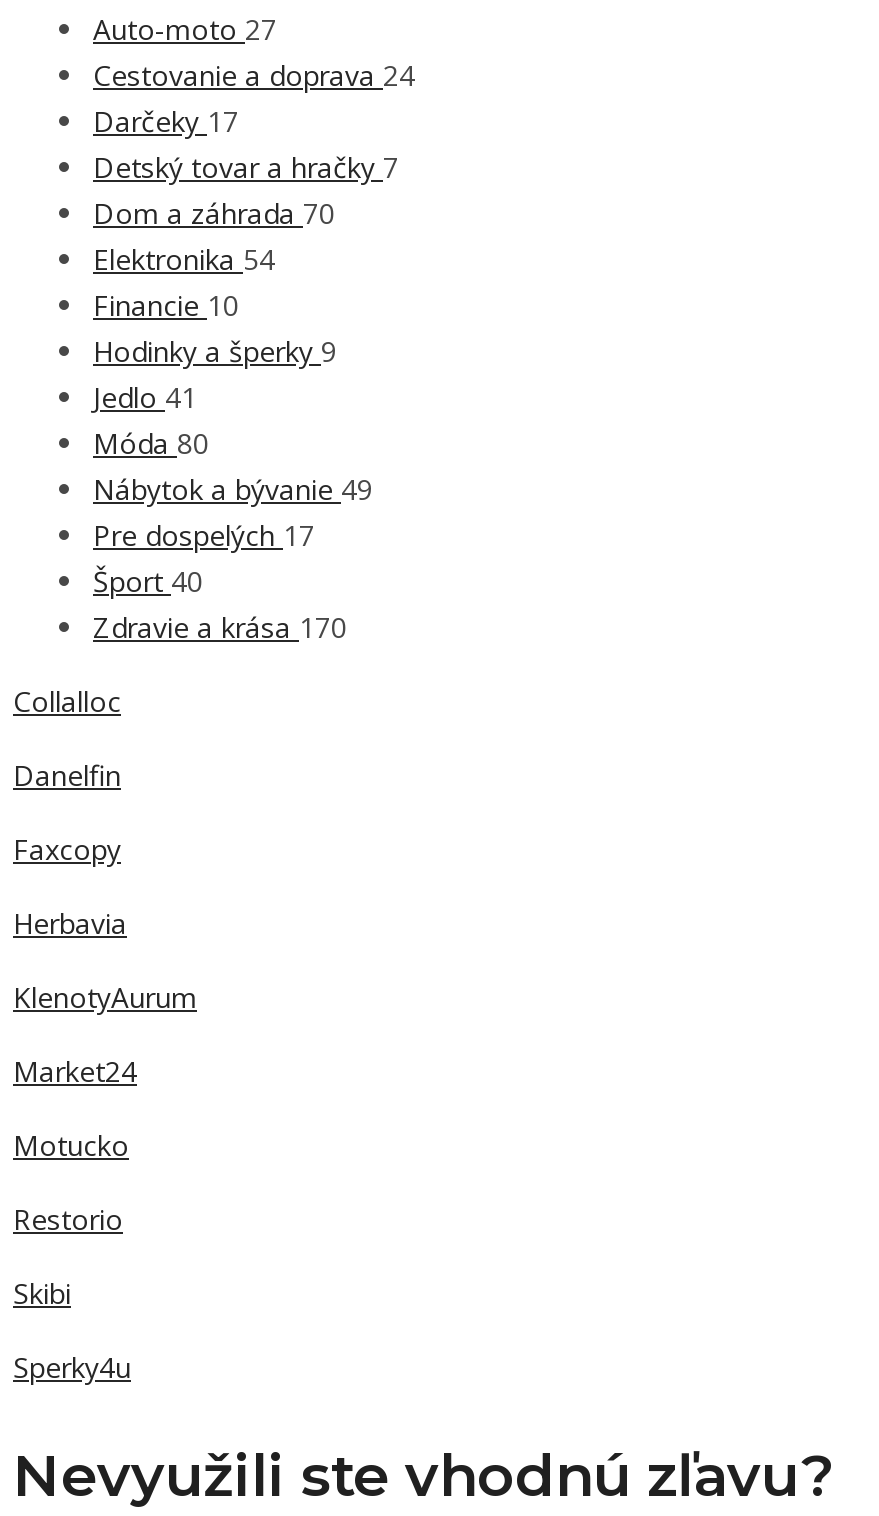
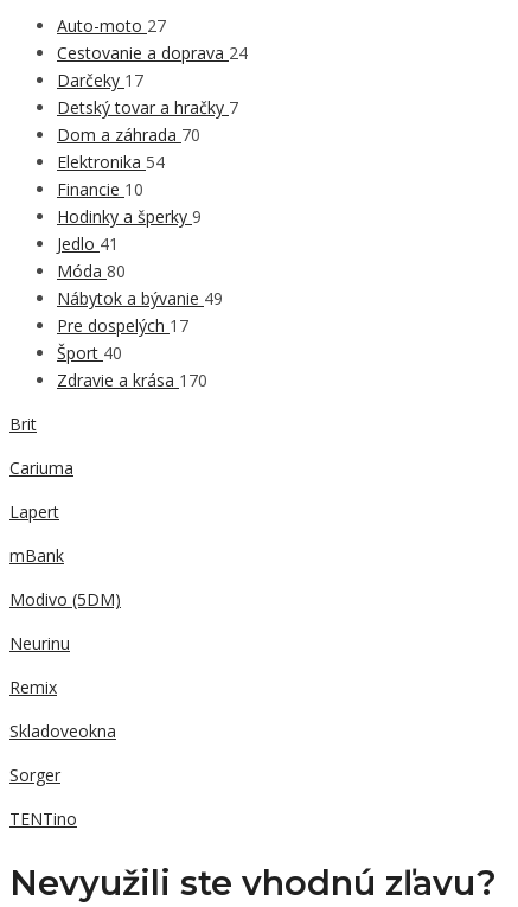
- Collalloc
+ Brit

- Danelfin
+ Cariuma

- Faxcopy
+ Lapert

- Herbavia
+ mBank

- KlenotyAurum
+ Modivo (5DM)

- Market24
+ Neurinu

- Motucko
+ Remix

- Restorio
+ Skladoveokna

- Skibi
+ Sorger

- Sperky4u
+ TENTino
